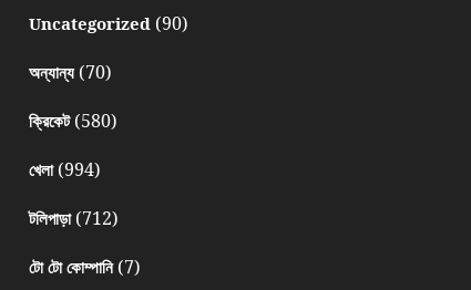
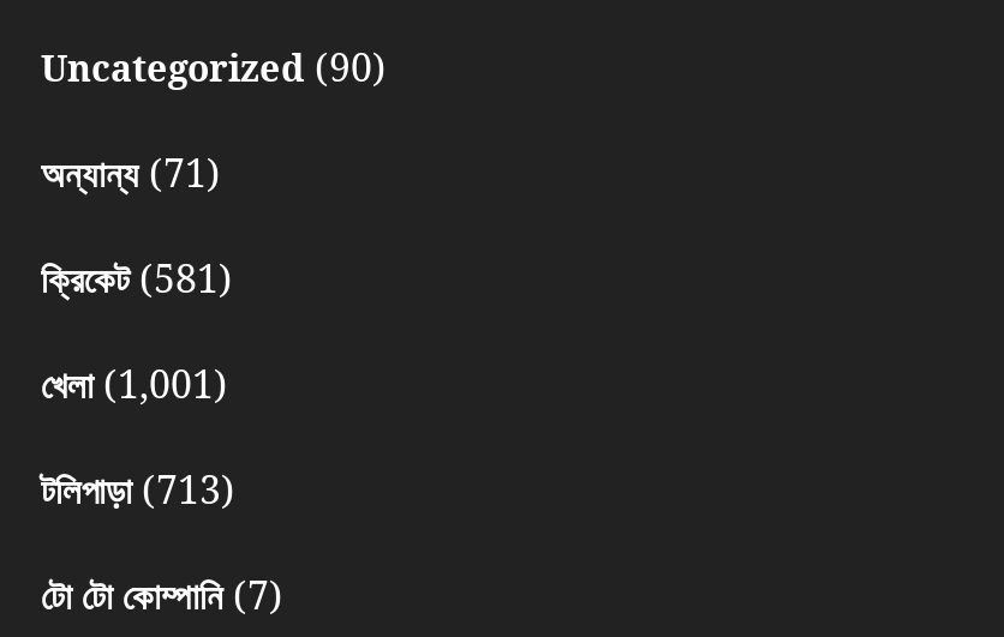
- অন্যান্য (70)
+ অন্যান্য (71)

- ক্রিকেট (580)
+ ক্রিকেট (581)

- খেলা (994)
+ খেলা (1,001)

- টলিপাড়া (712)
+ টলিপাড়া (713)
